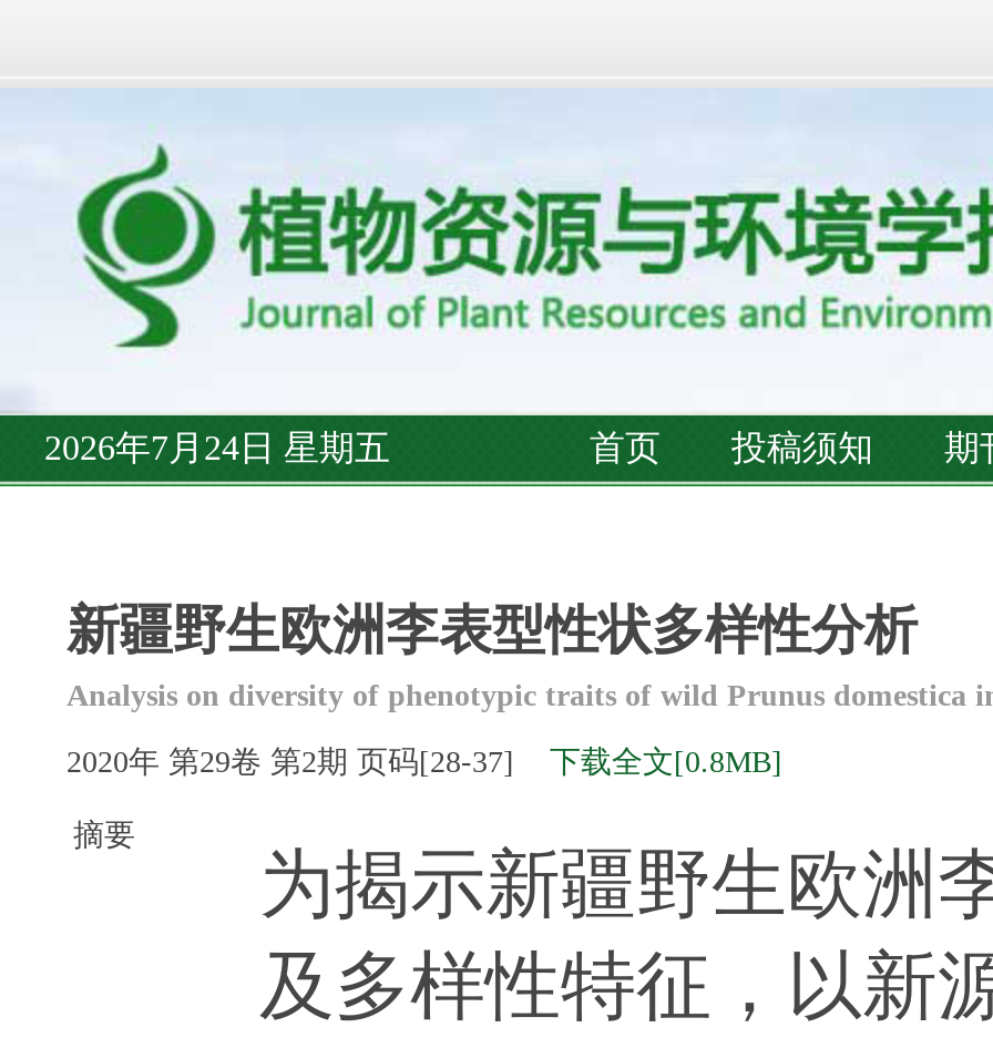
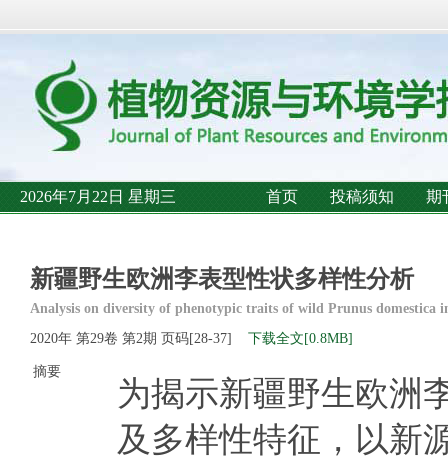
- 2026年7月24日 星期五
+ 2026年7月22日 星期三
